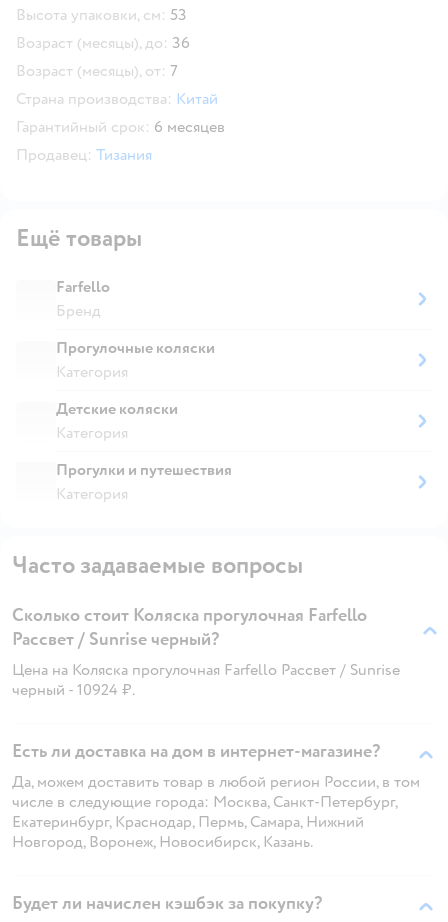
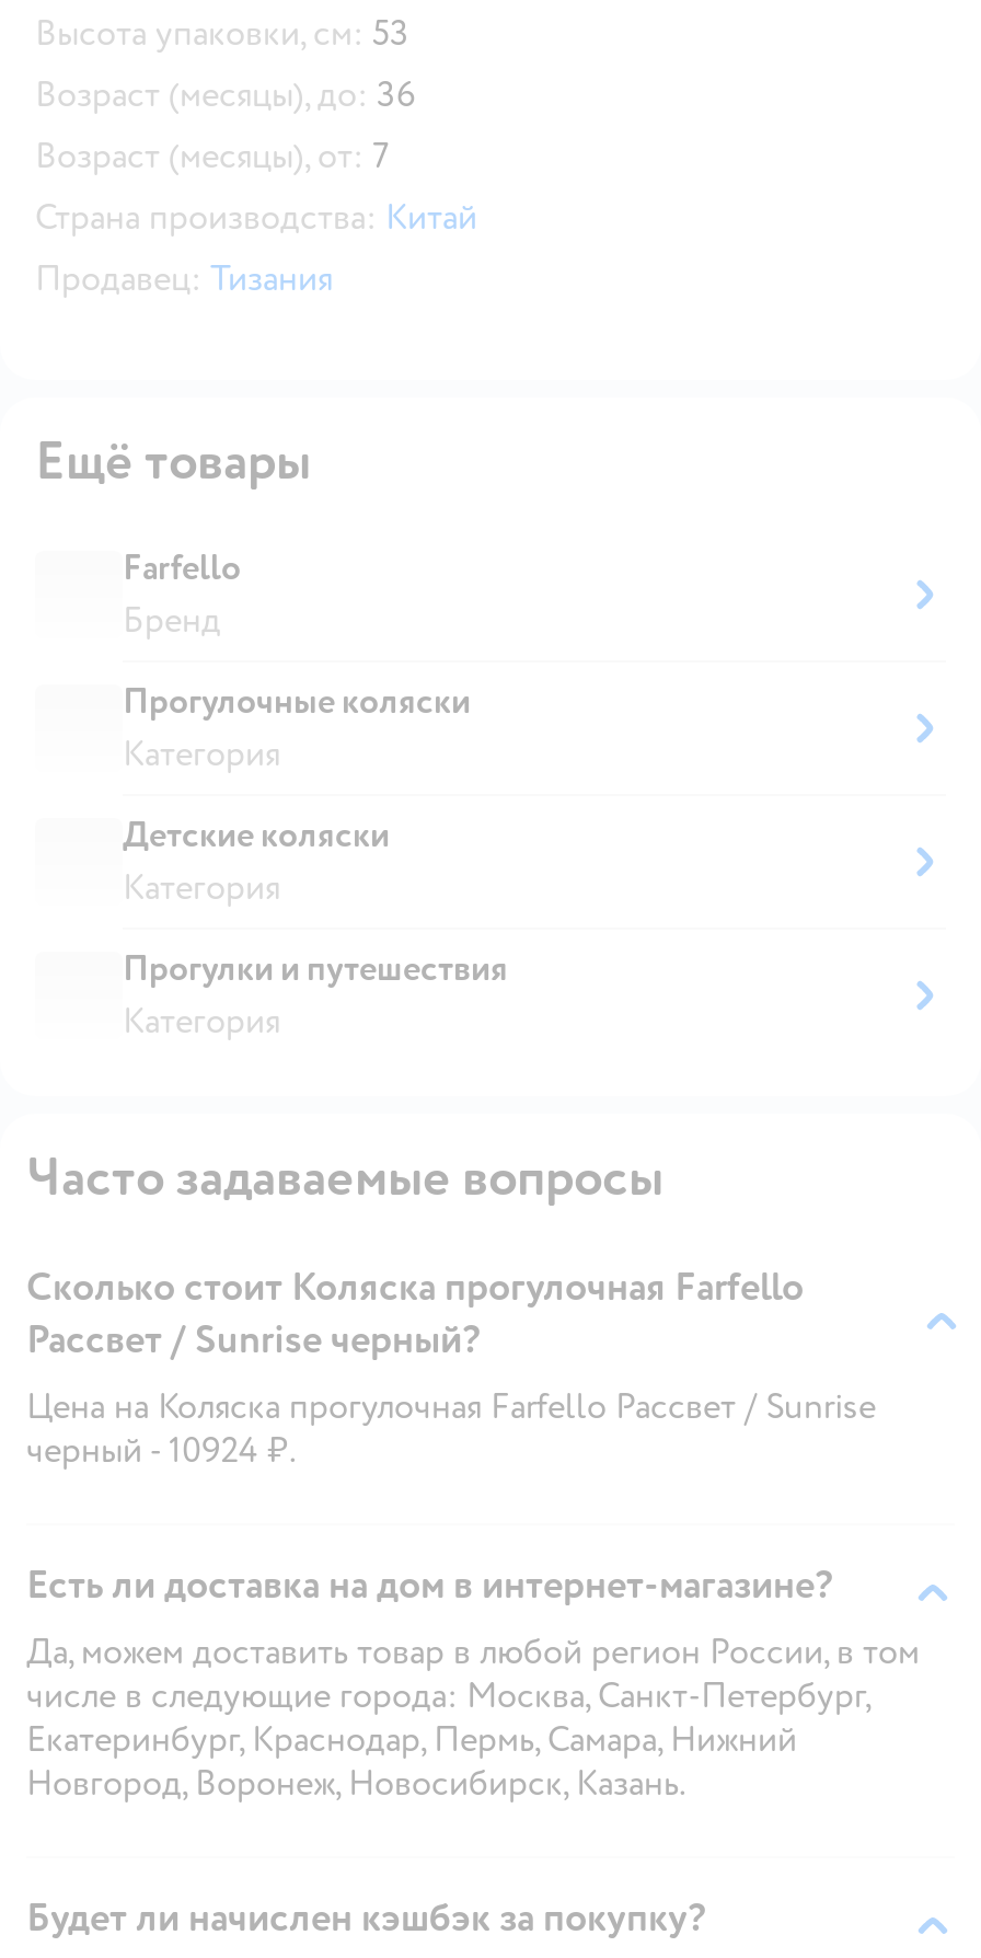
- Гарантийный срок: 6 месяцев
